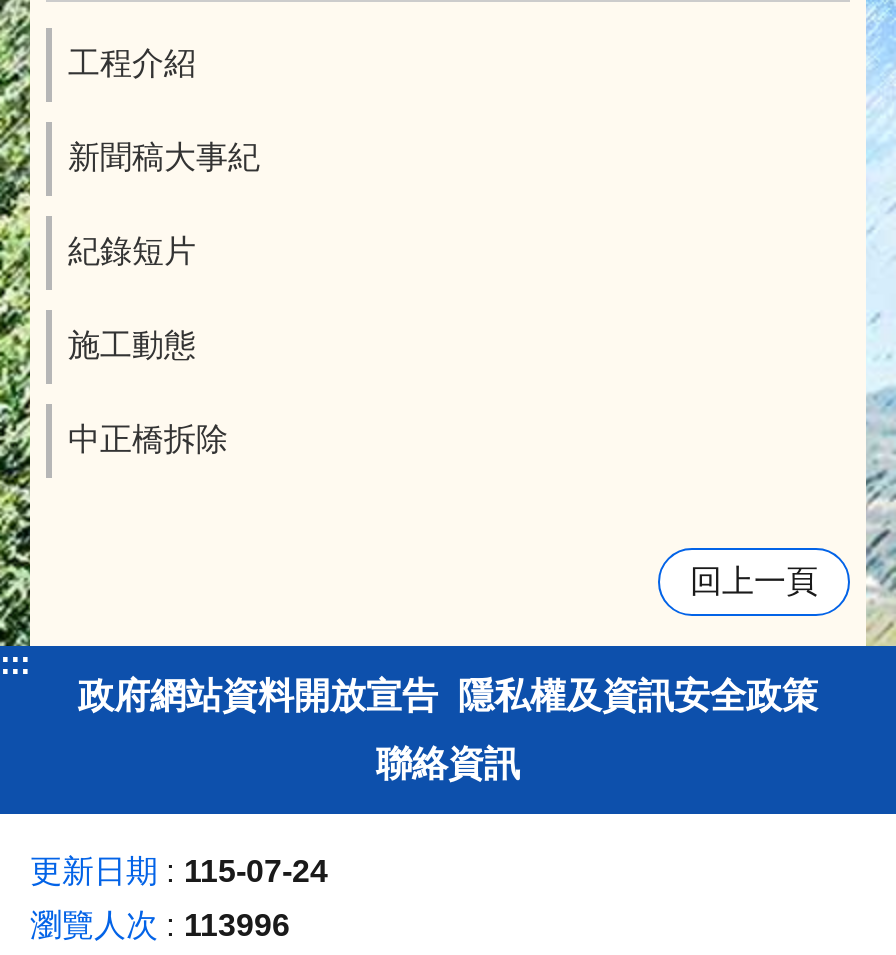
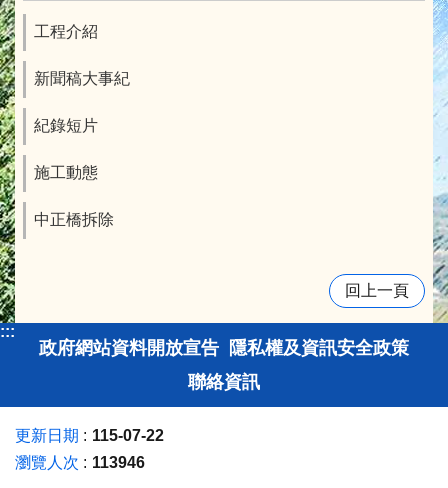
- 更新日期 115-07-24
+ 更新日期 115-07-22

- 瀏覽人次 113996
+ 瀏覽人次 113946
